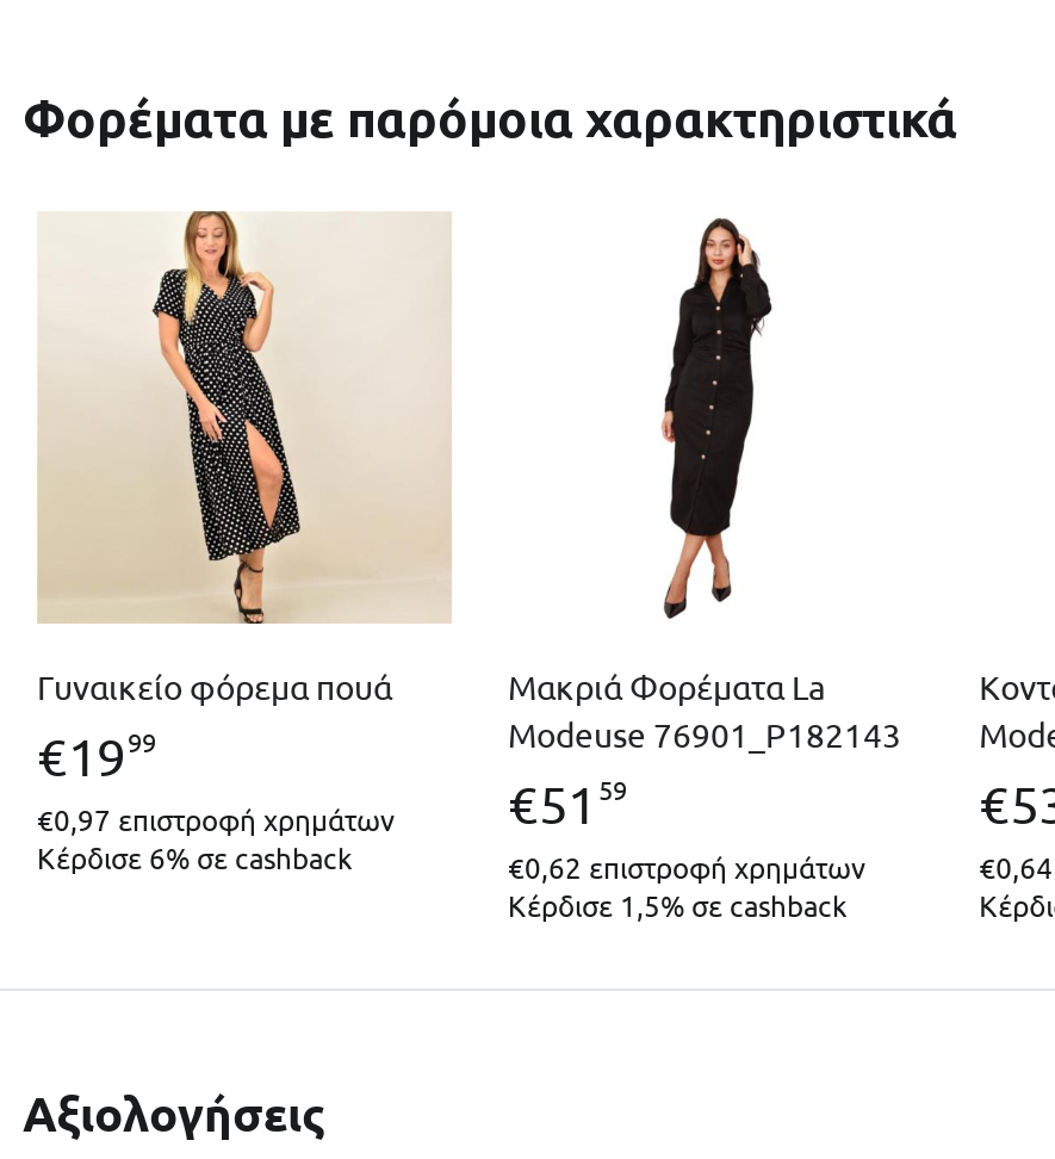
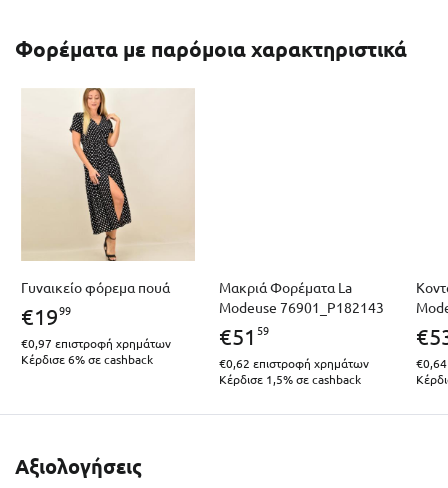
- [image]
